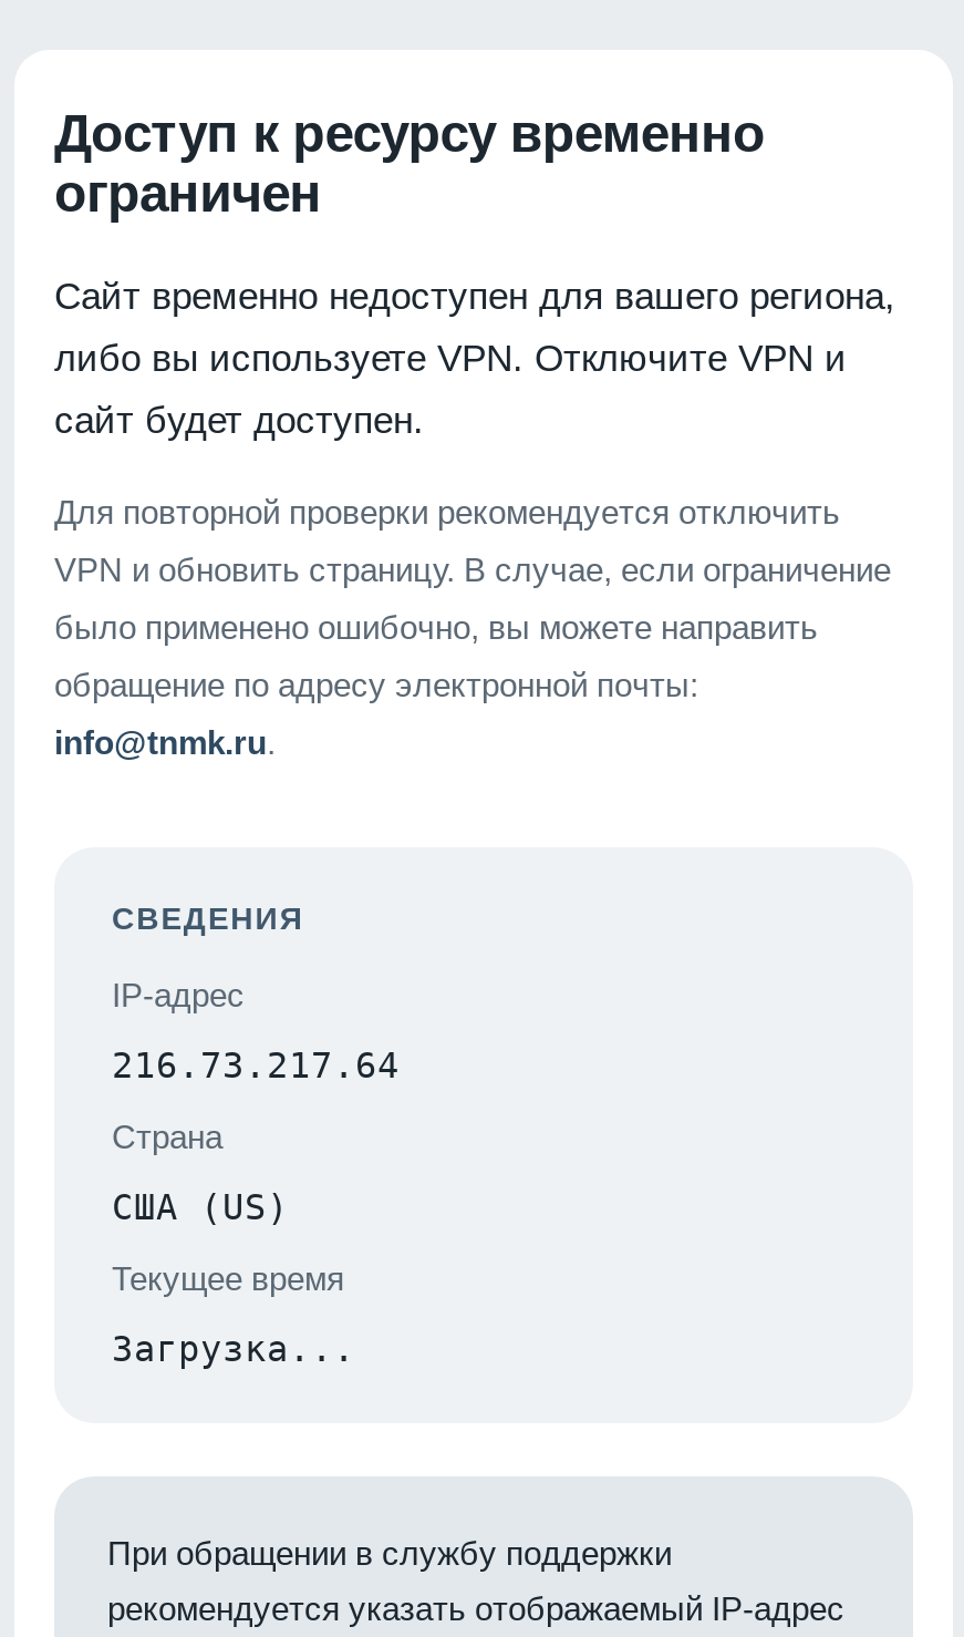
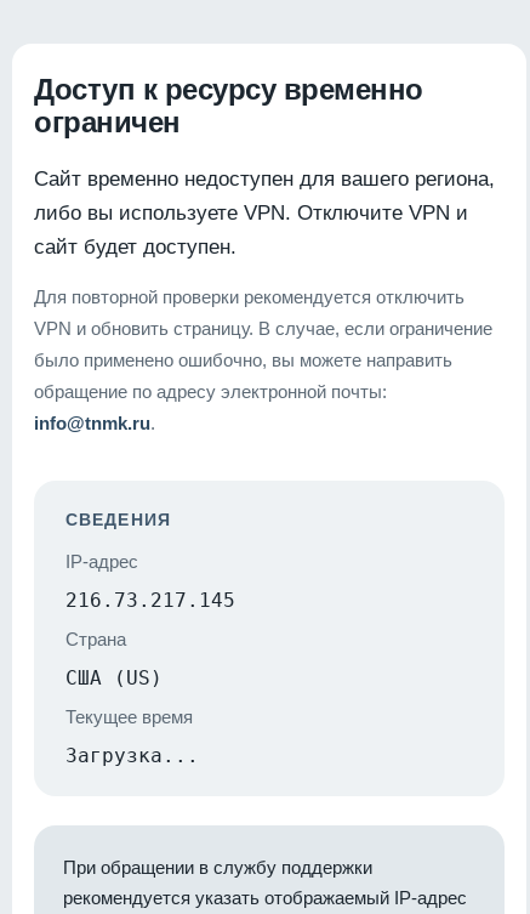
- 216.73.217.64
+ 216.73.217.145
